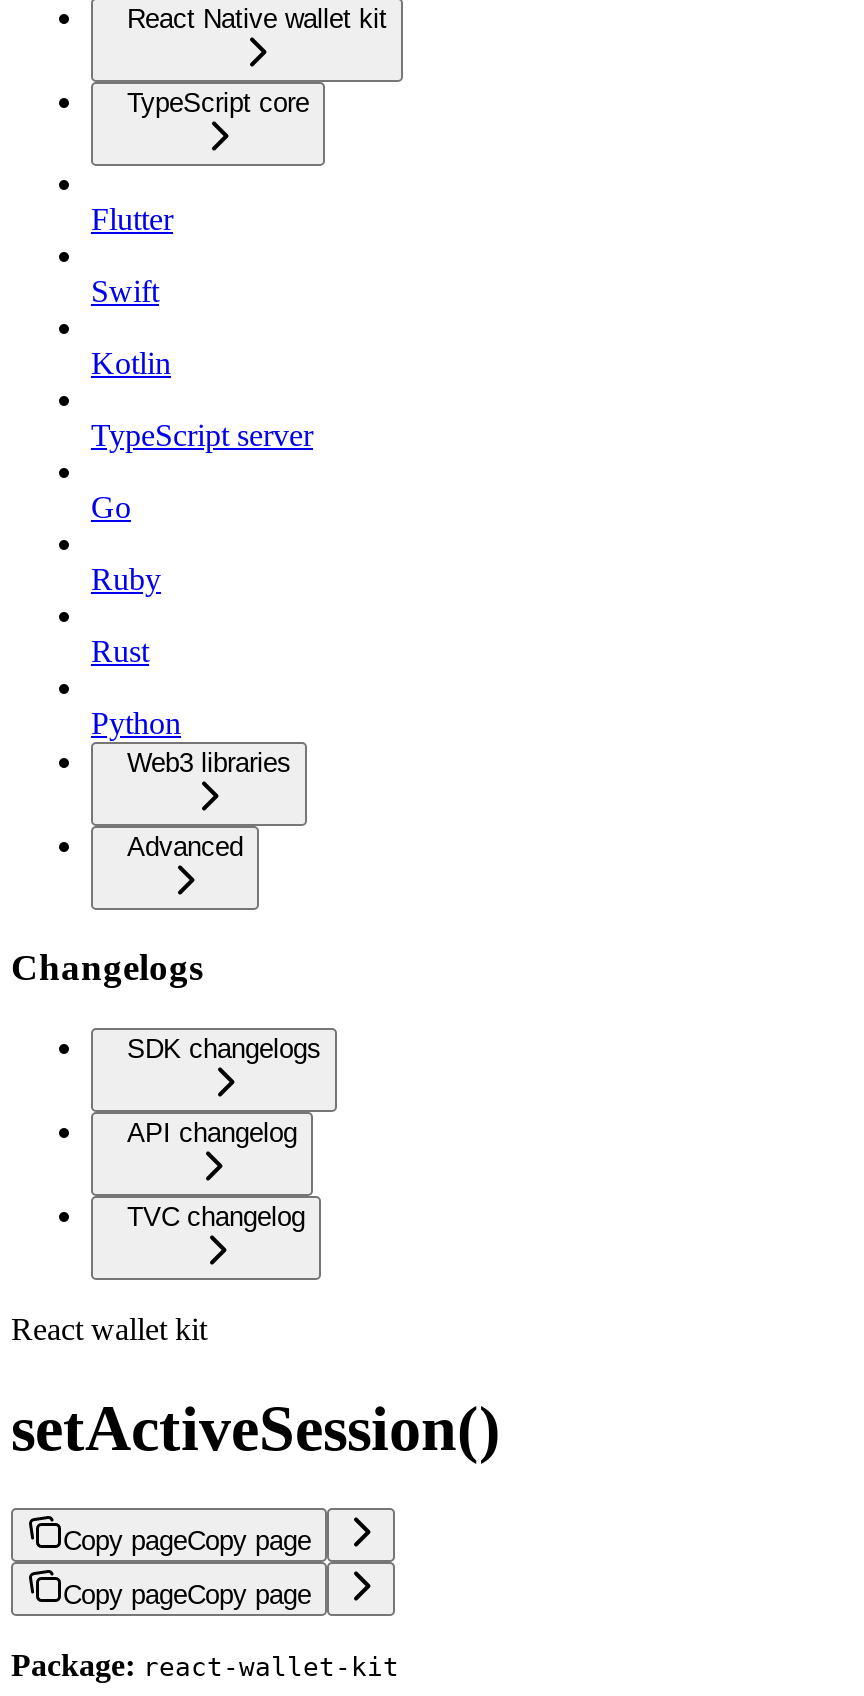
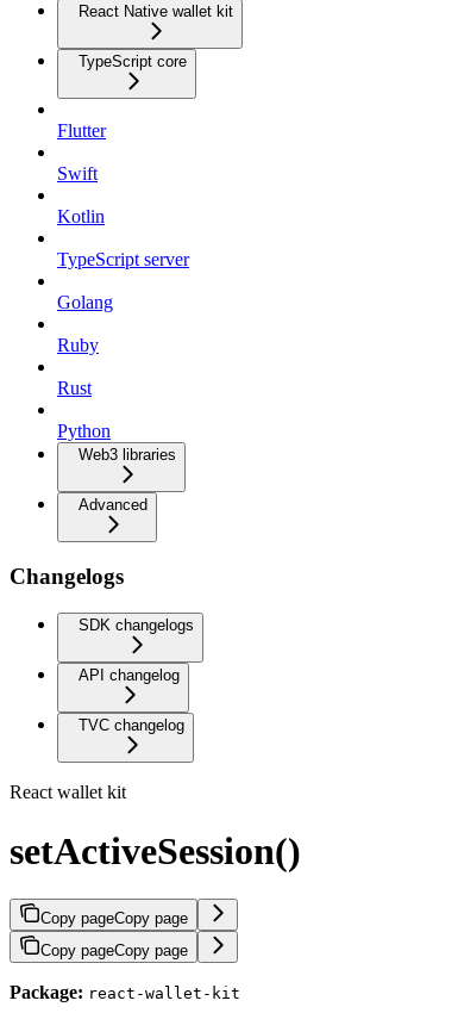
- Go
+ Golang
